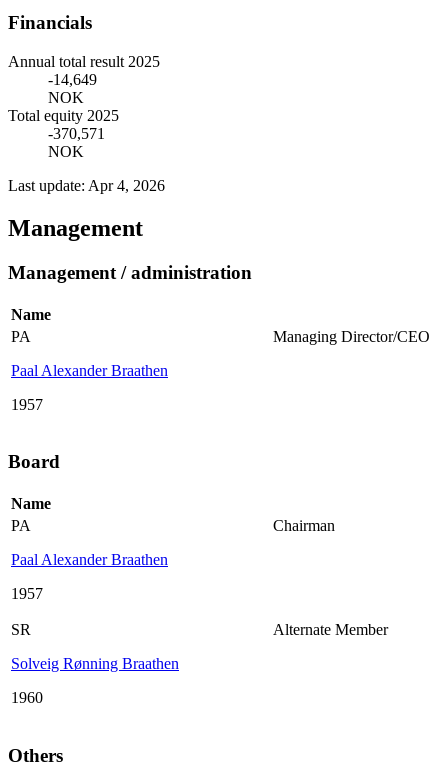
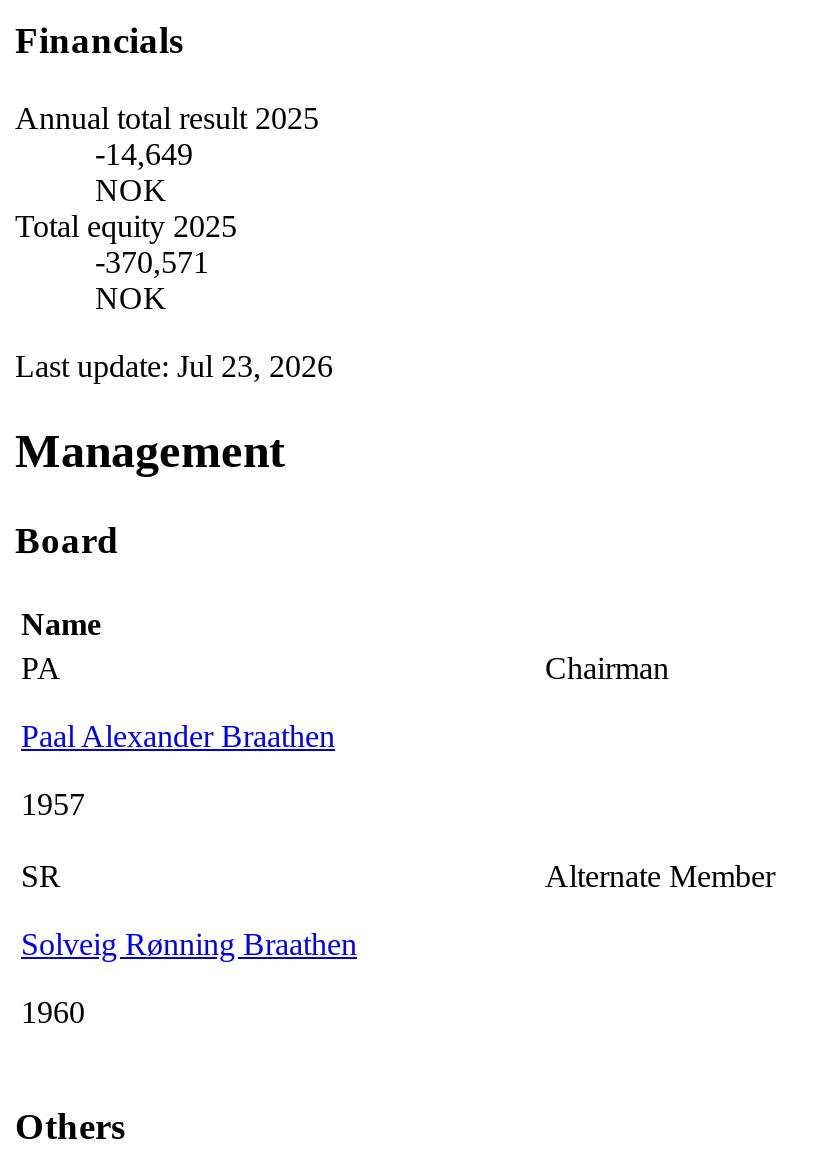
- Last update: Apr 4, 2026
+ Last update: Jul 23, 2026

- Management / administration
- Name
- PA
- Paal Alexander Braathen
- 1957

- Managing Director/CEO
